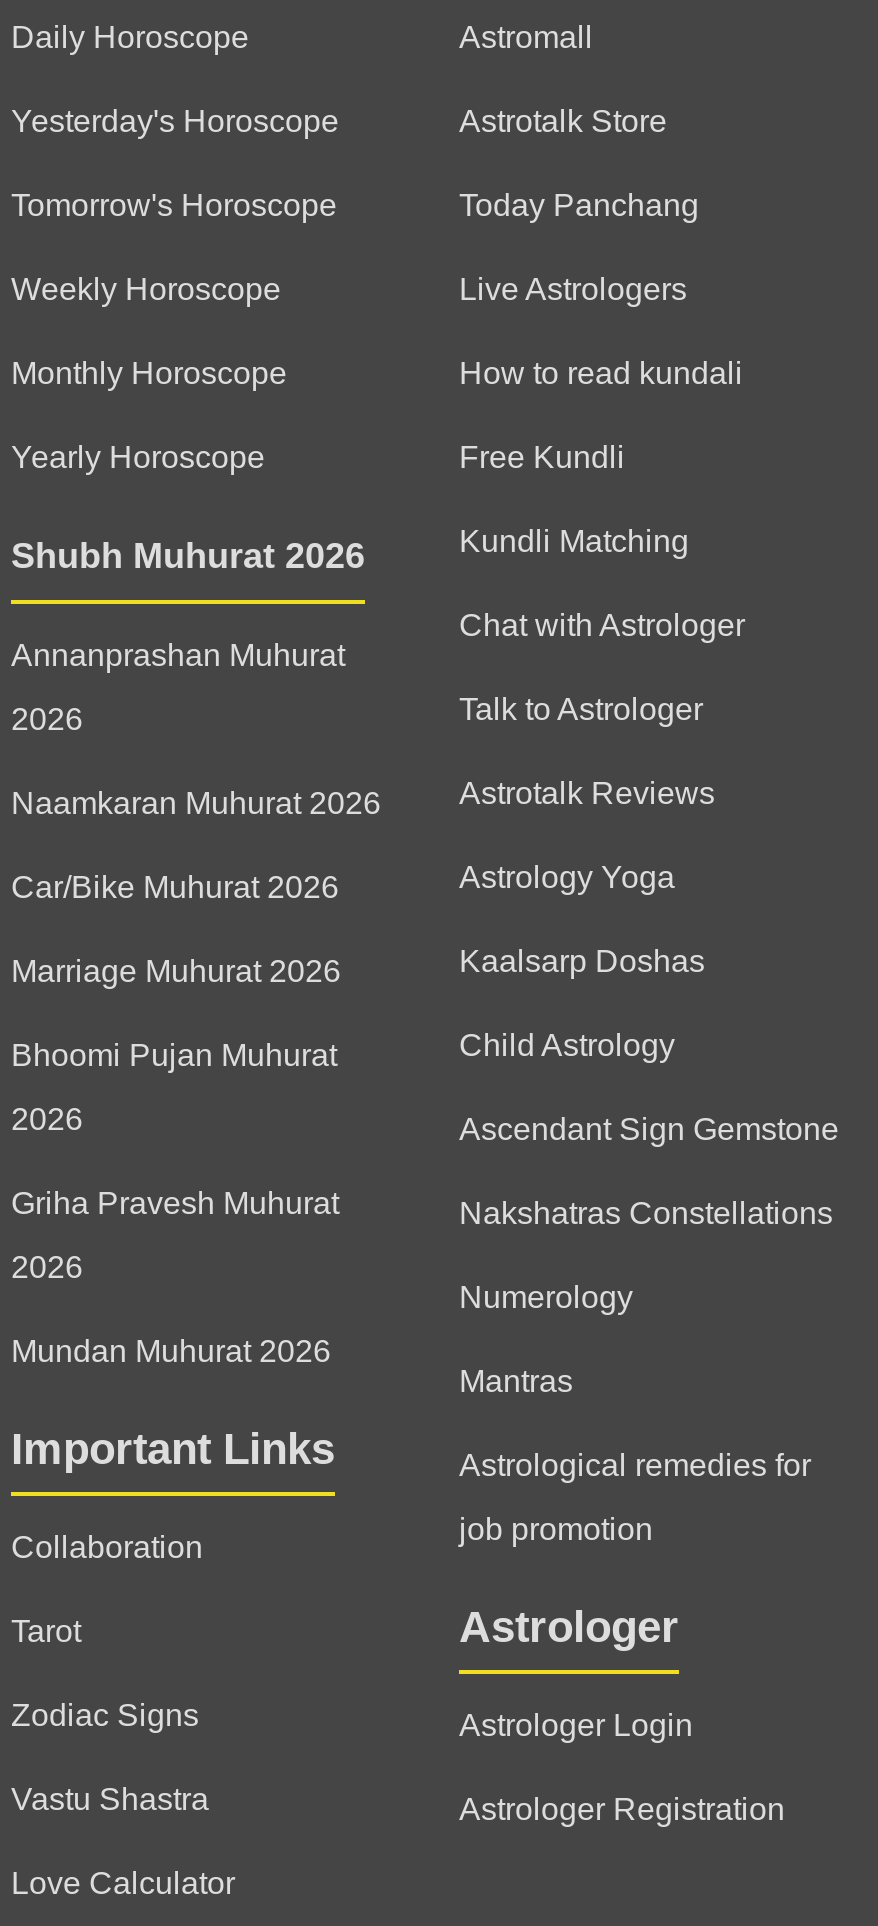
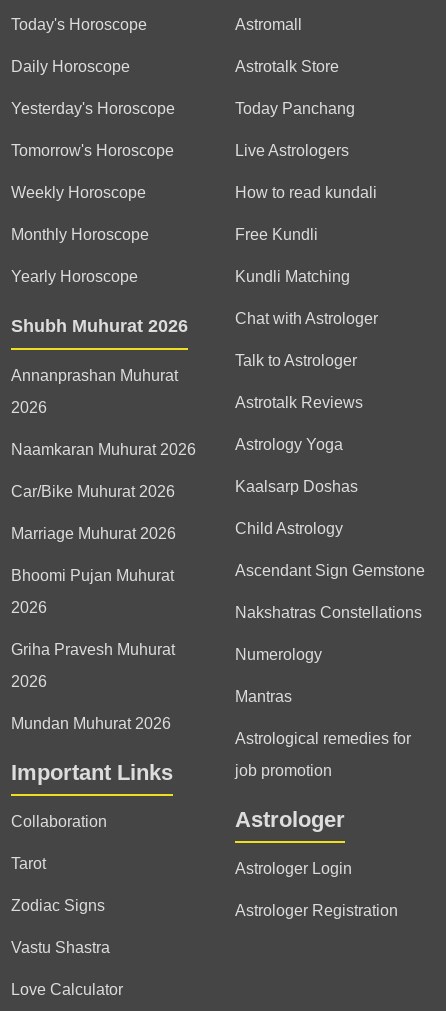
+ Today's Horoscope
